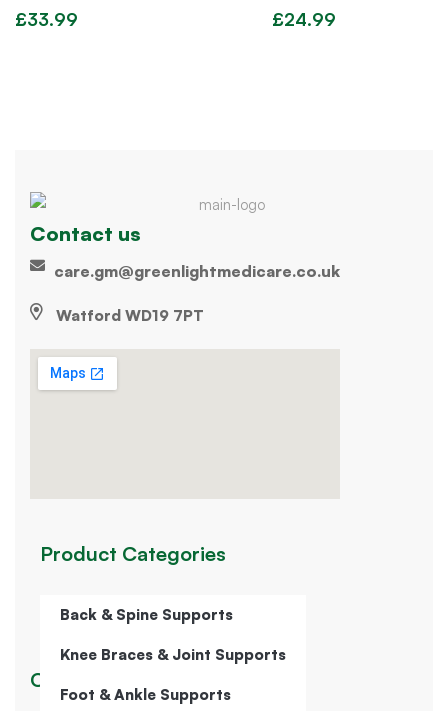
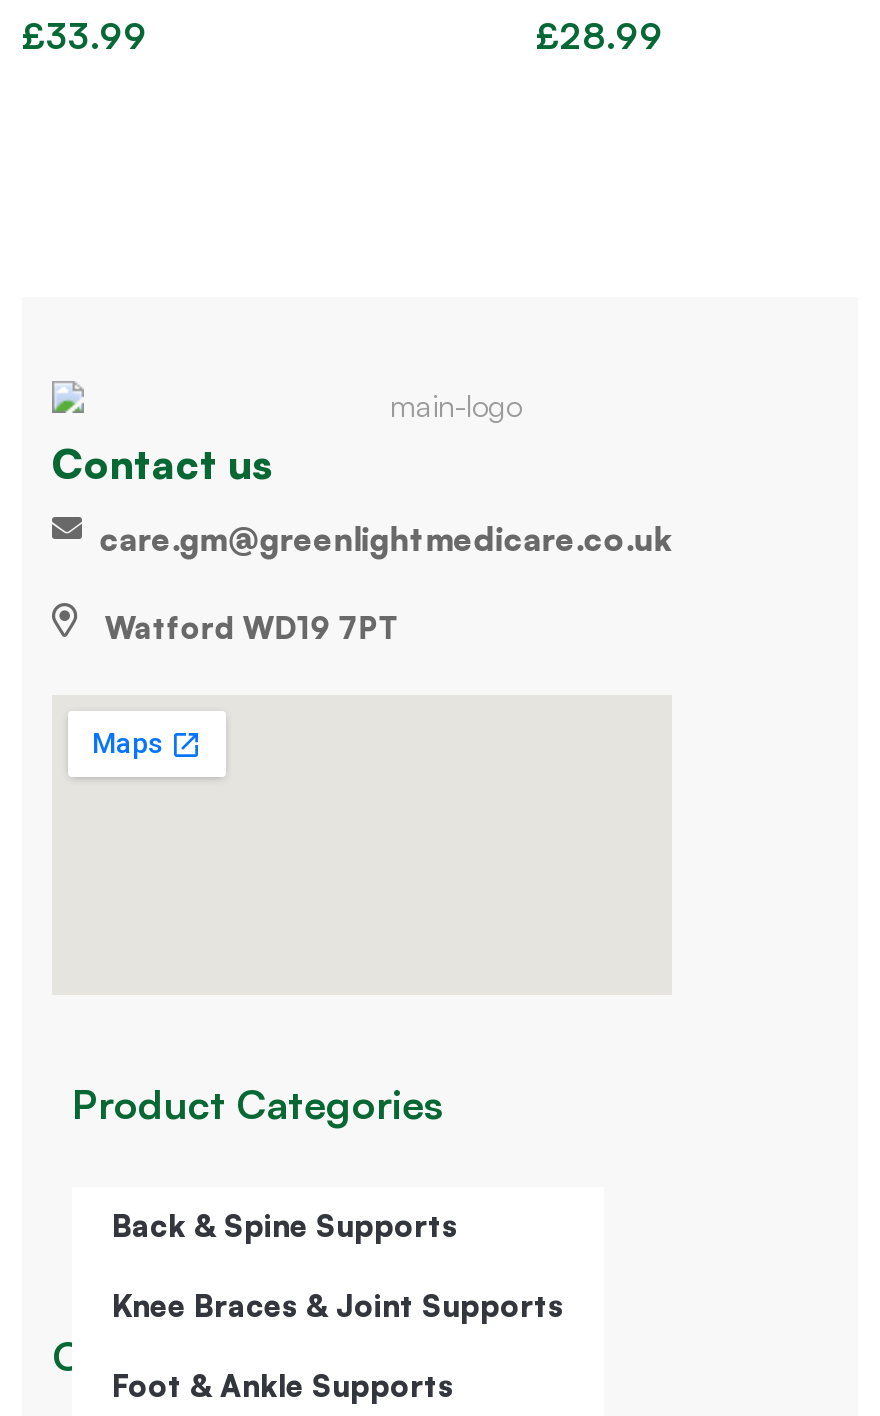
- £24.99
+ £28.99
